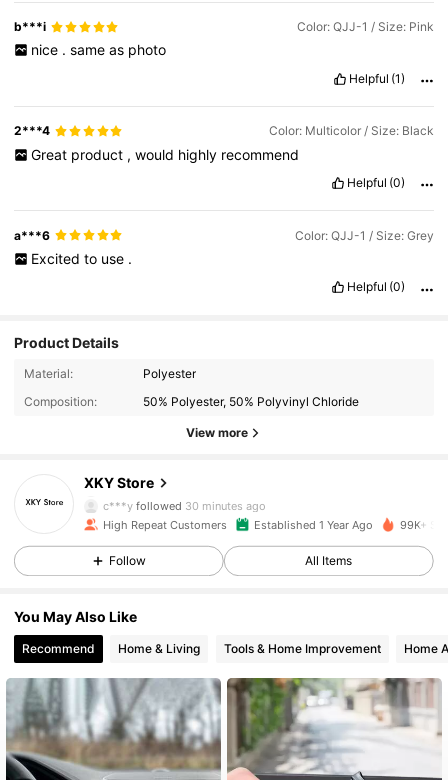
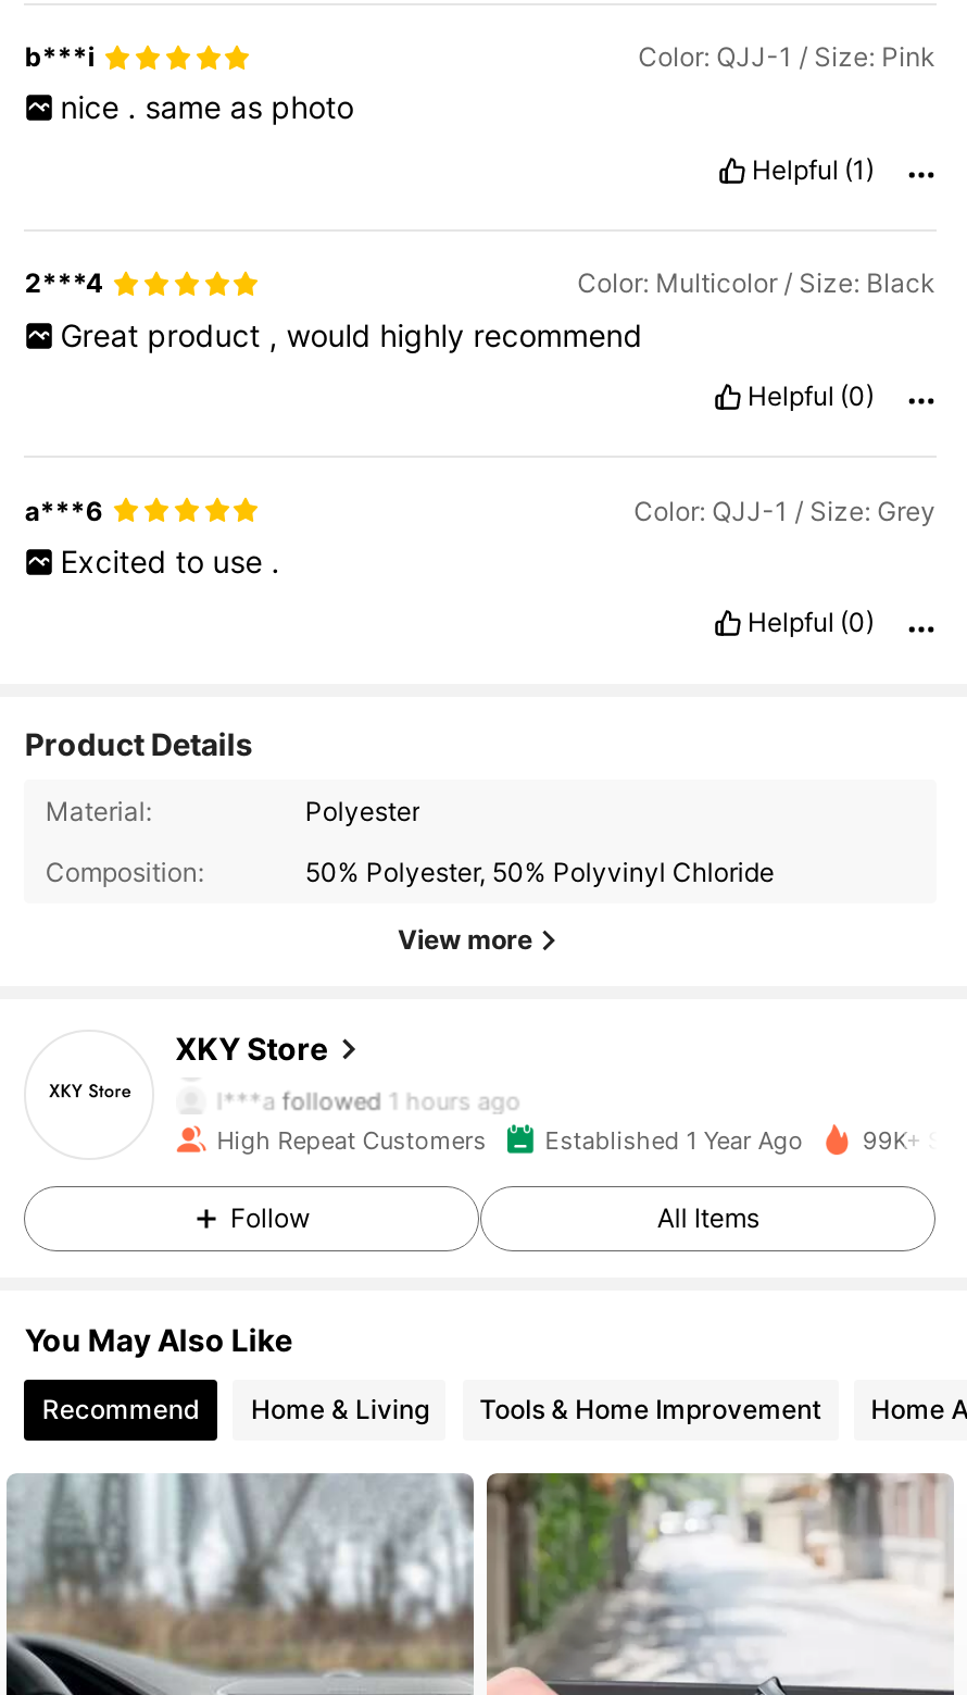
- c***y followed 30 minutes ago
+ l***a followed 1 hours ago
